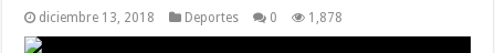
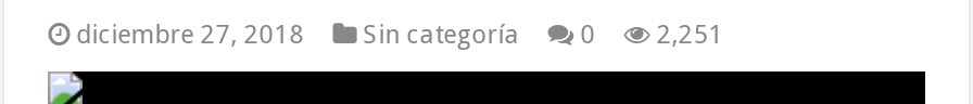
- diciembre 13, 2018
- Deportes
+ diciembre 27, 2018
+ Sin categoría

- 1,878
+ 2,251
